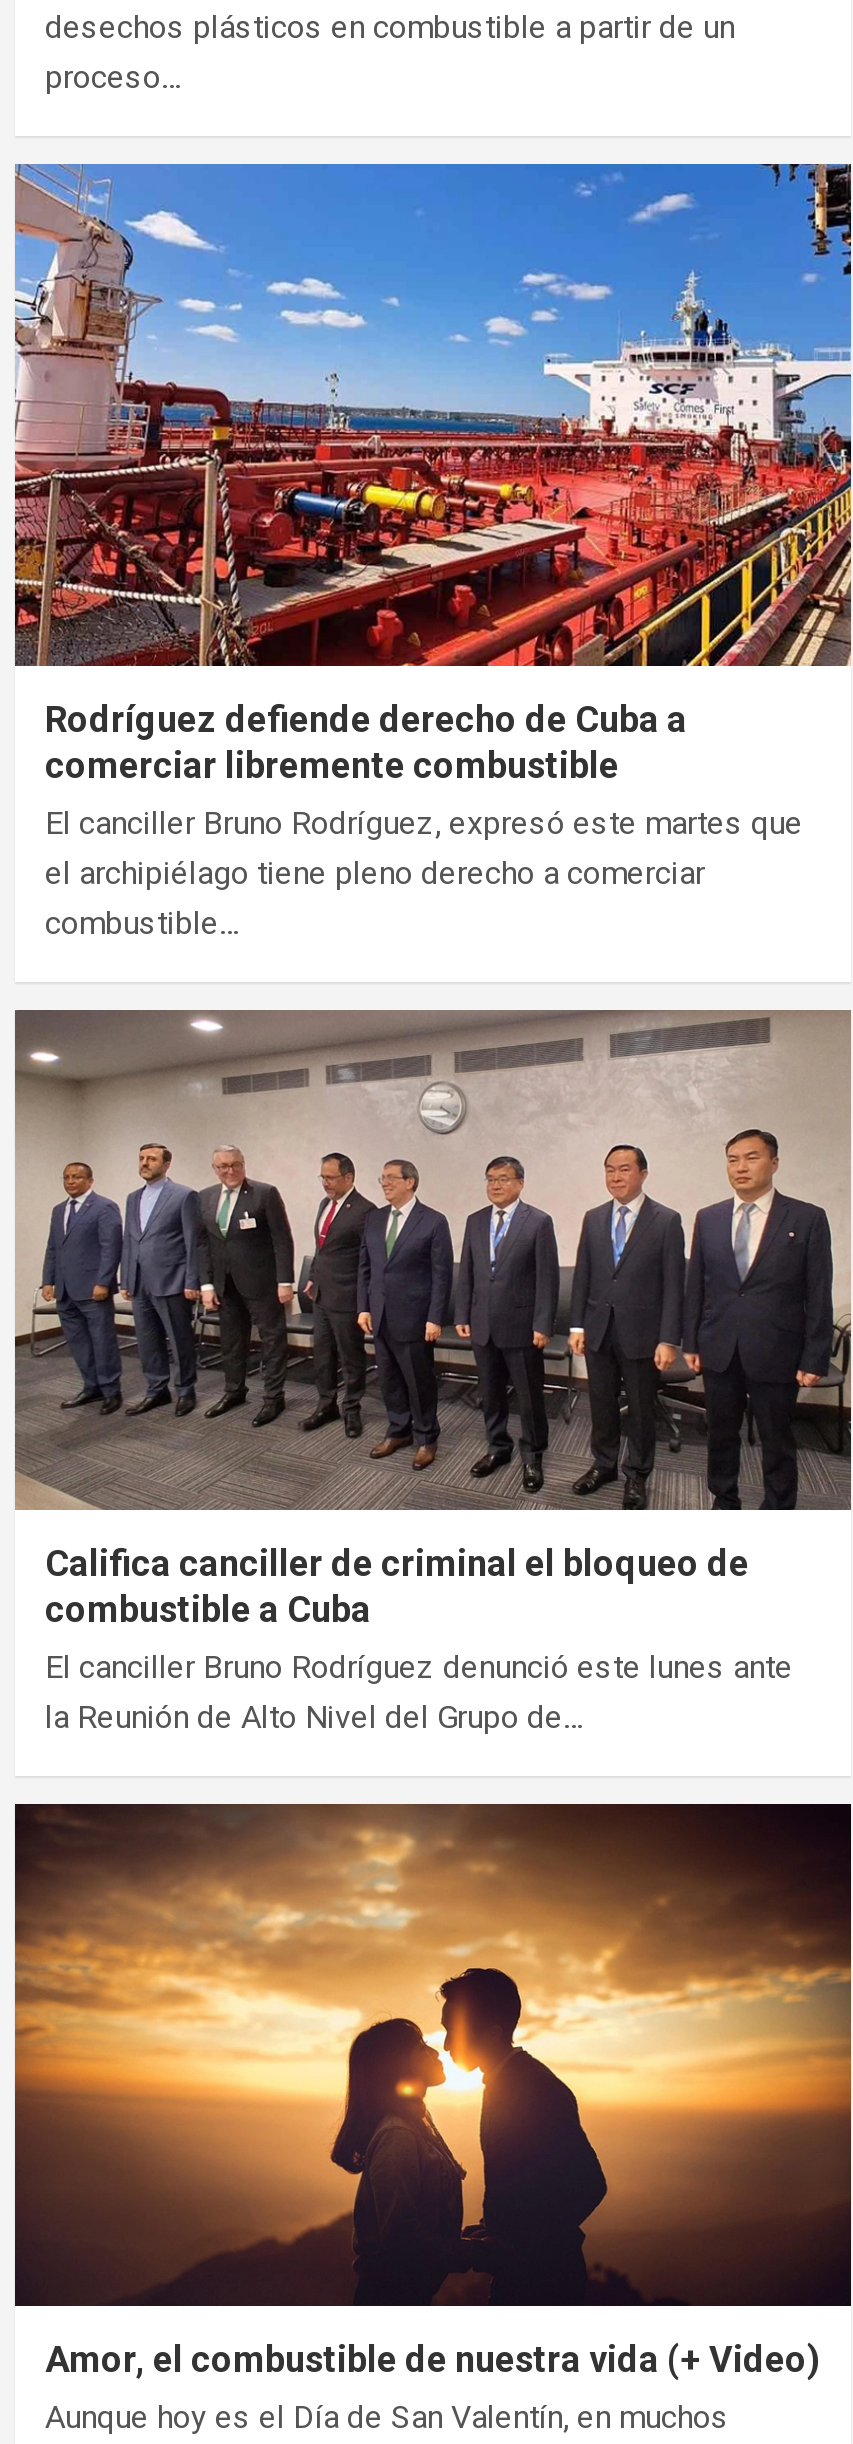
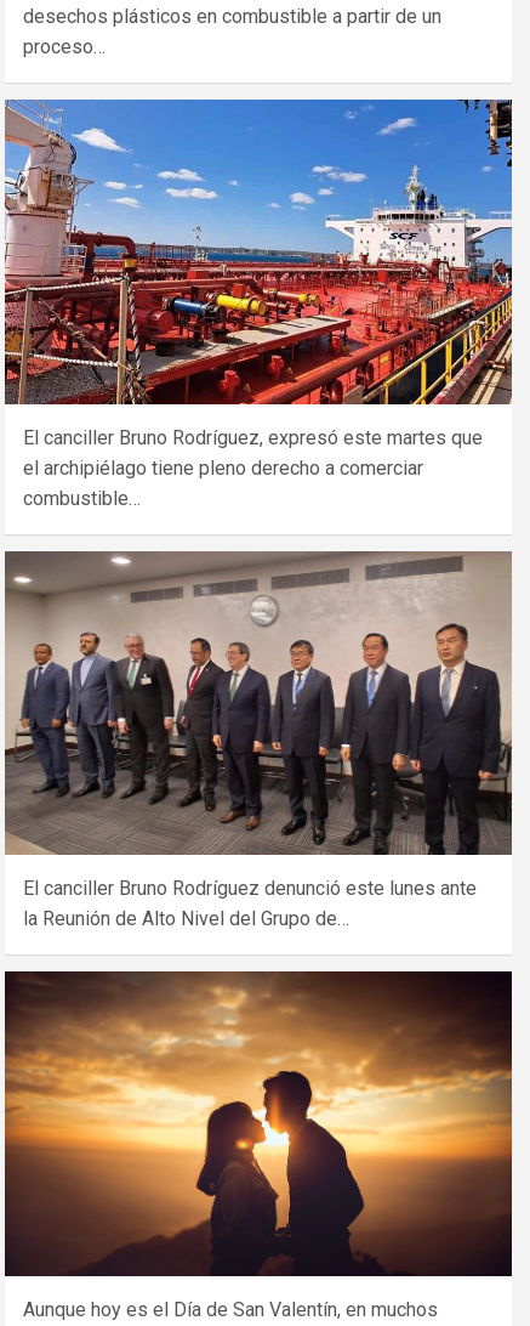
- Rodríguez defiende derecho de Cuba a
- comerciar libremente combustible

- Califica canciller de criminal el bloqueo de
- combustible a Cuba

- Amor, el combustible de nuestra vida (+ Video)
